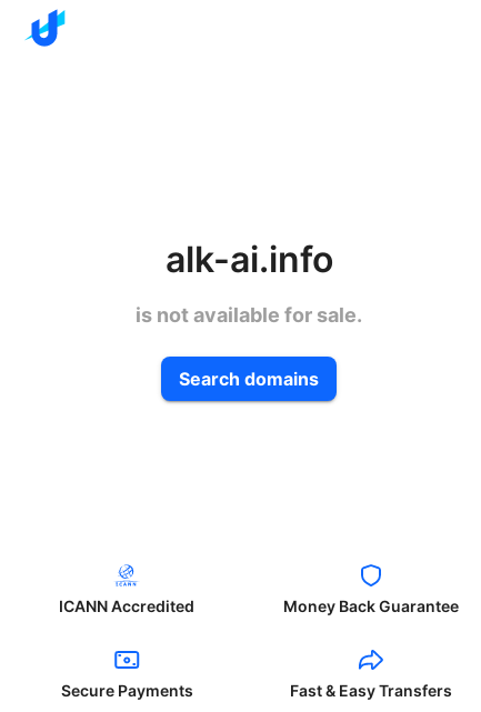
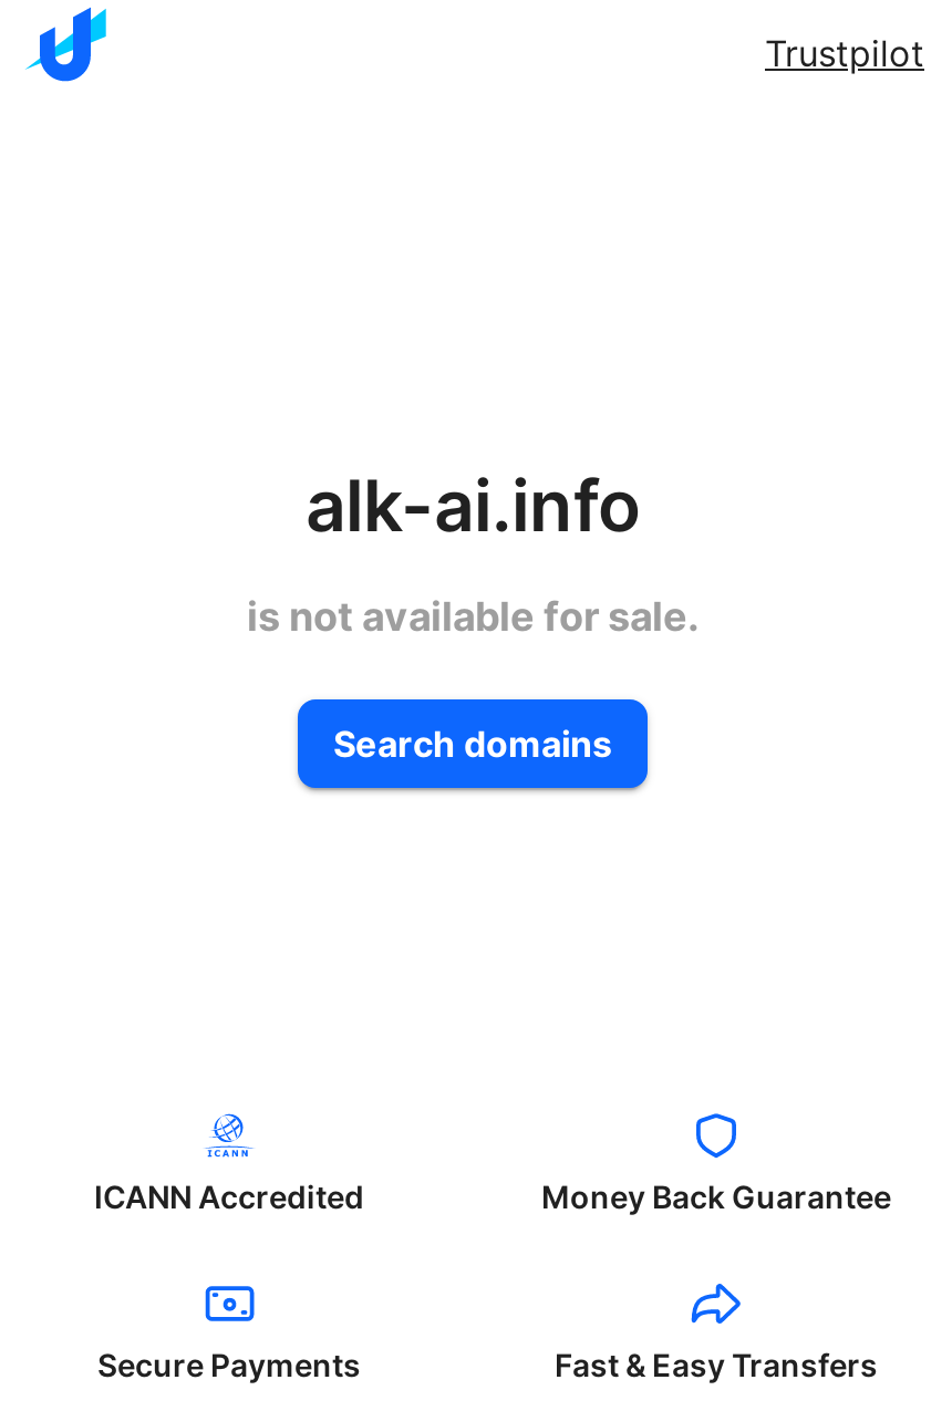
+ Trustpilot
